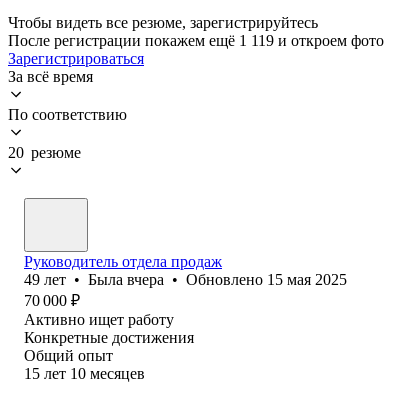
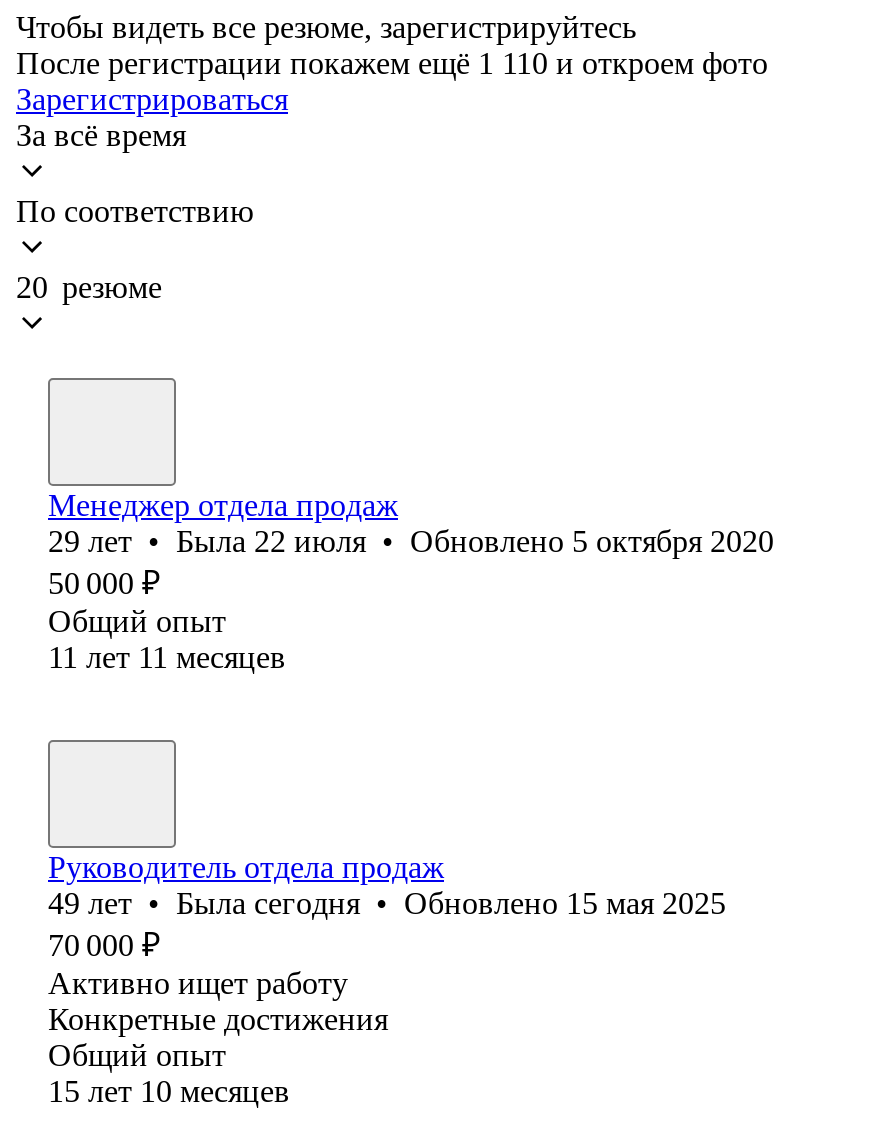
- После регистрации покажем ещё 1 119 и откроем фото
+ После регистрации покажем ещё 1 110 и откроем фото

+ Менеджер отдела продаж
+ 29 лет • Была 22 июля • Обновлено 5 октября 2020
+ 50 000 ₽
+ Общий опыт
+ 11 лет 11 месяцев

- 49 лет • Была вчера • Обновлено 15 мая 2025
+ 49 лет • Была сегодня • Обновлено 15 мая 2025
